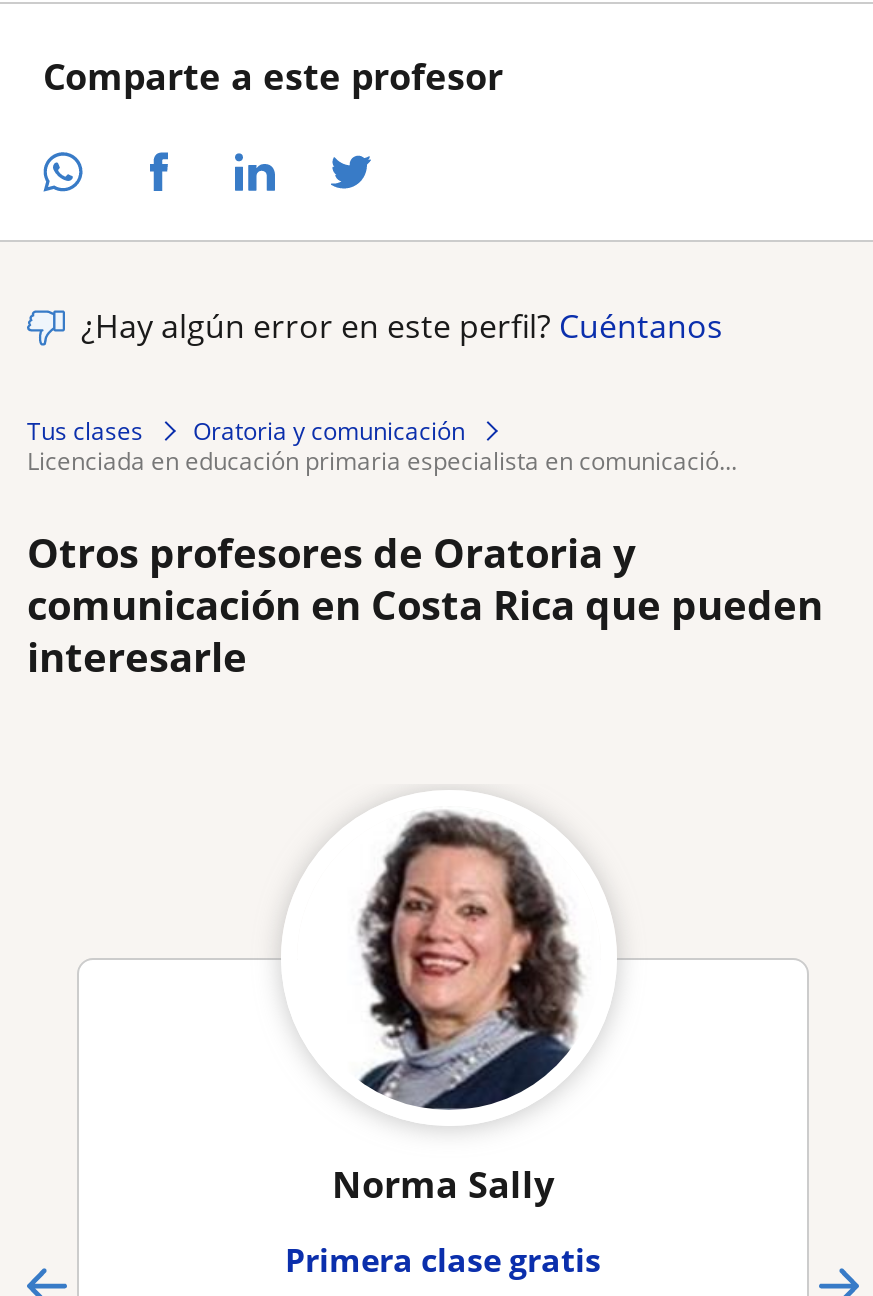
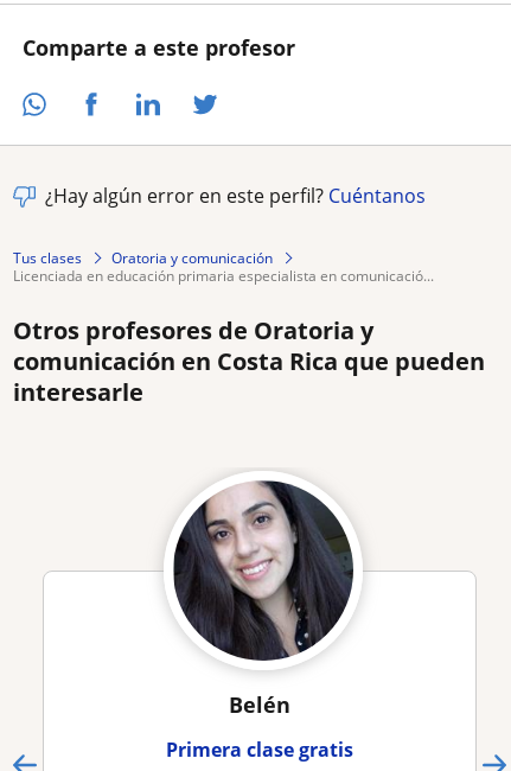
- [image]
- Norma Sally
+ [image]
+ Belén
